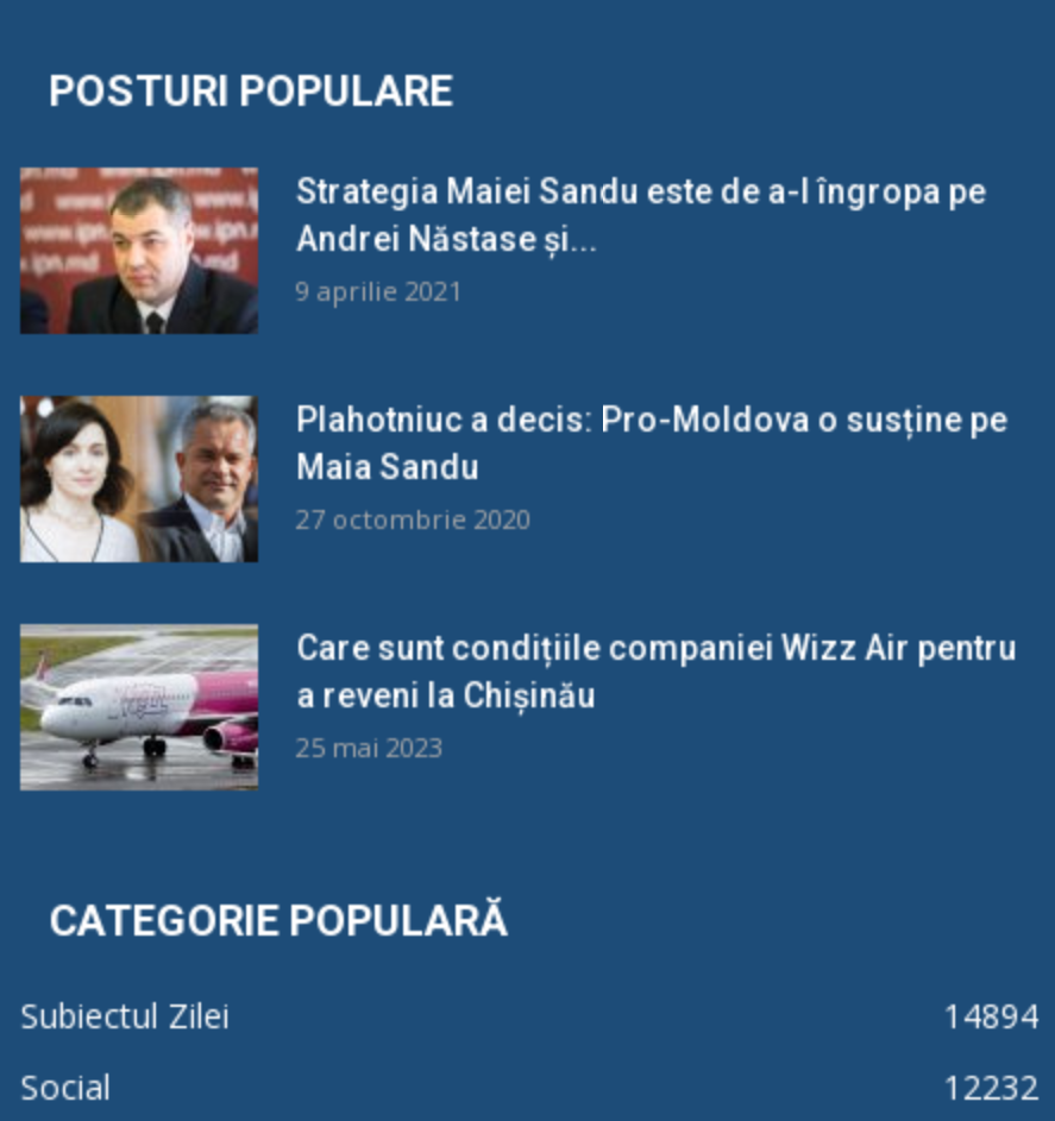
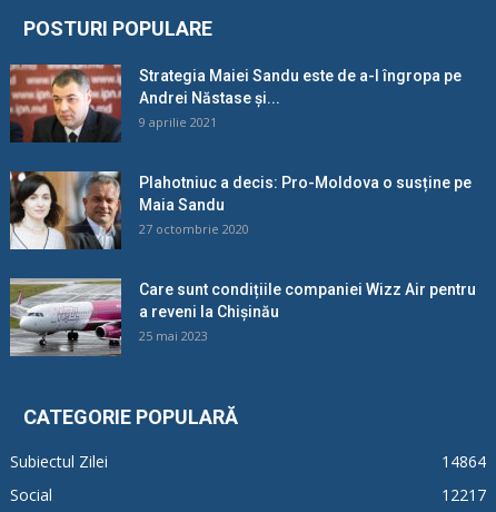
- 14894
+ 14864

- 12232
+ 12217
